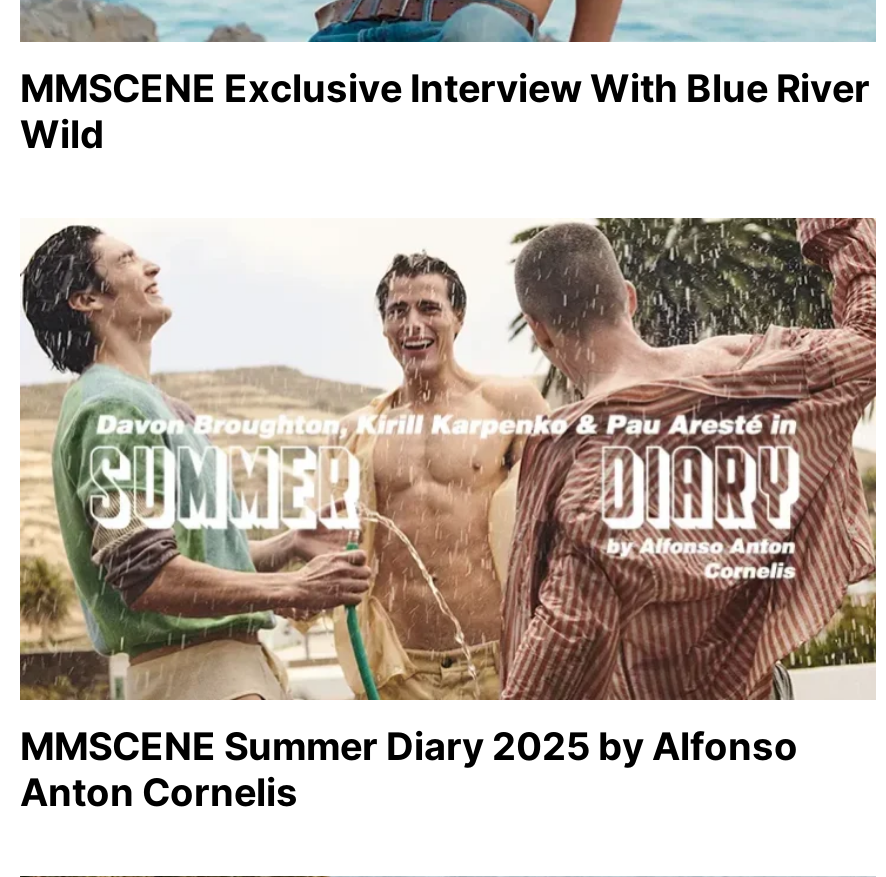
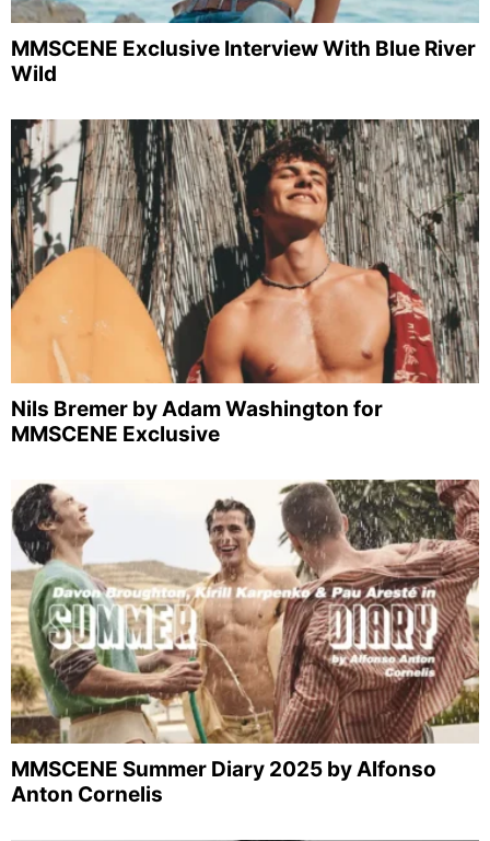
+ [image]
+ Nils Bremer by Adam Washington for
+ MMSCENE Exclusive
